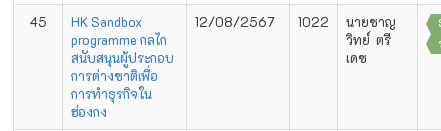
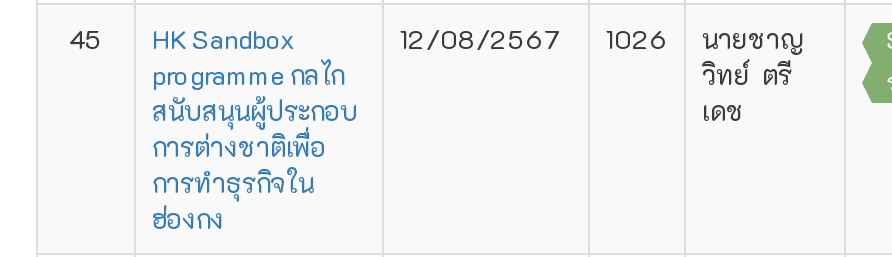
- 12/08/2567 1022 นายชาญ
+ 12/08/2567 1026 นายชาญ
